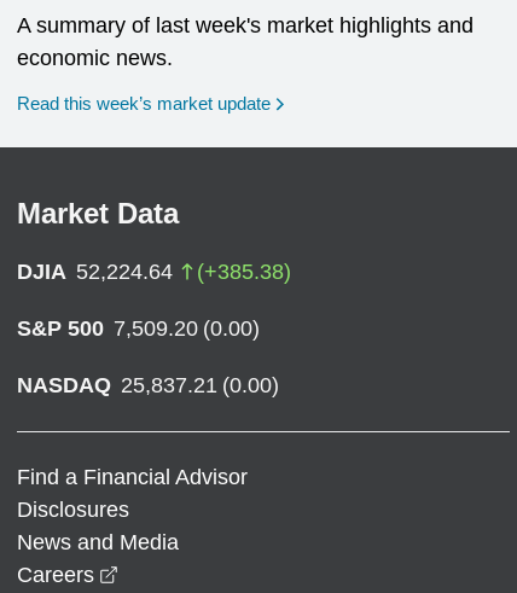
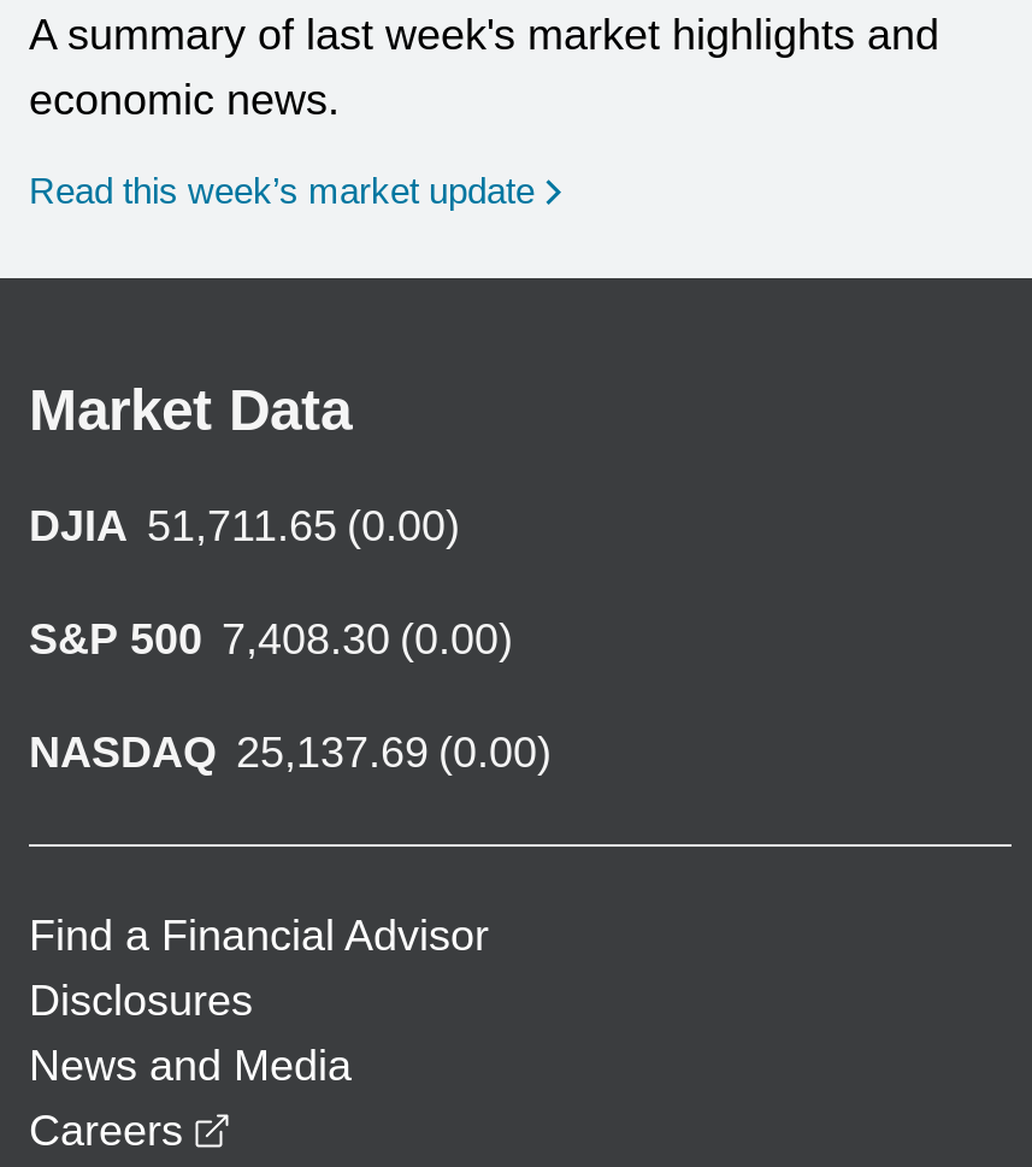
- DJIA 52,224.64
- (+385.38)
+ DJIA 51,711.65 (0.00)

- S&P 500 7,509.20 (0.00)
+ S&P 500 7,408.30 (0.00)

- NASDAQ 25,837.21 (0.00)
+ NASDAQ 25,137.69 (0.00)
